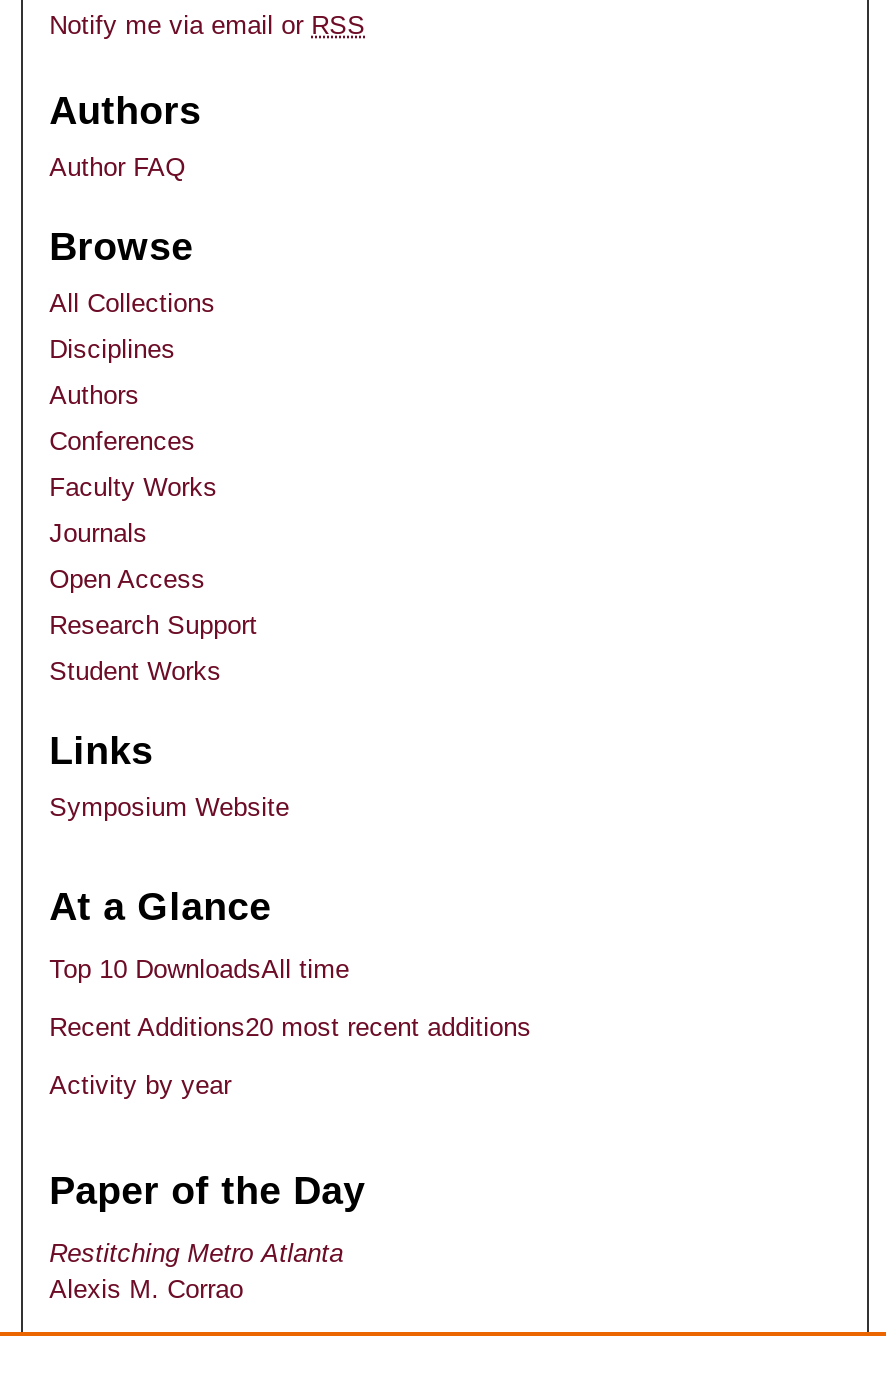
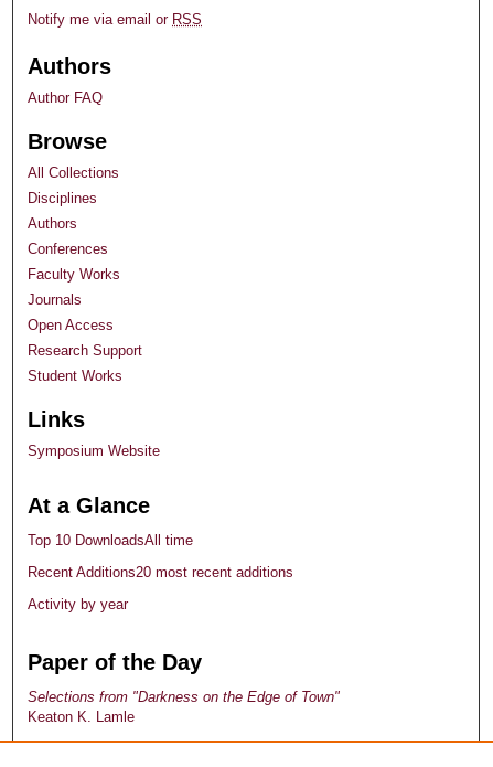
- Restitching Metro Atlanta
- Alexis M. Corrao
+ Selections from "Darkness on the Edge of Town"
+ Keaton K. Lamle
